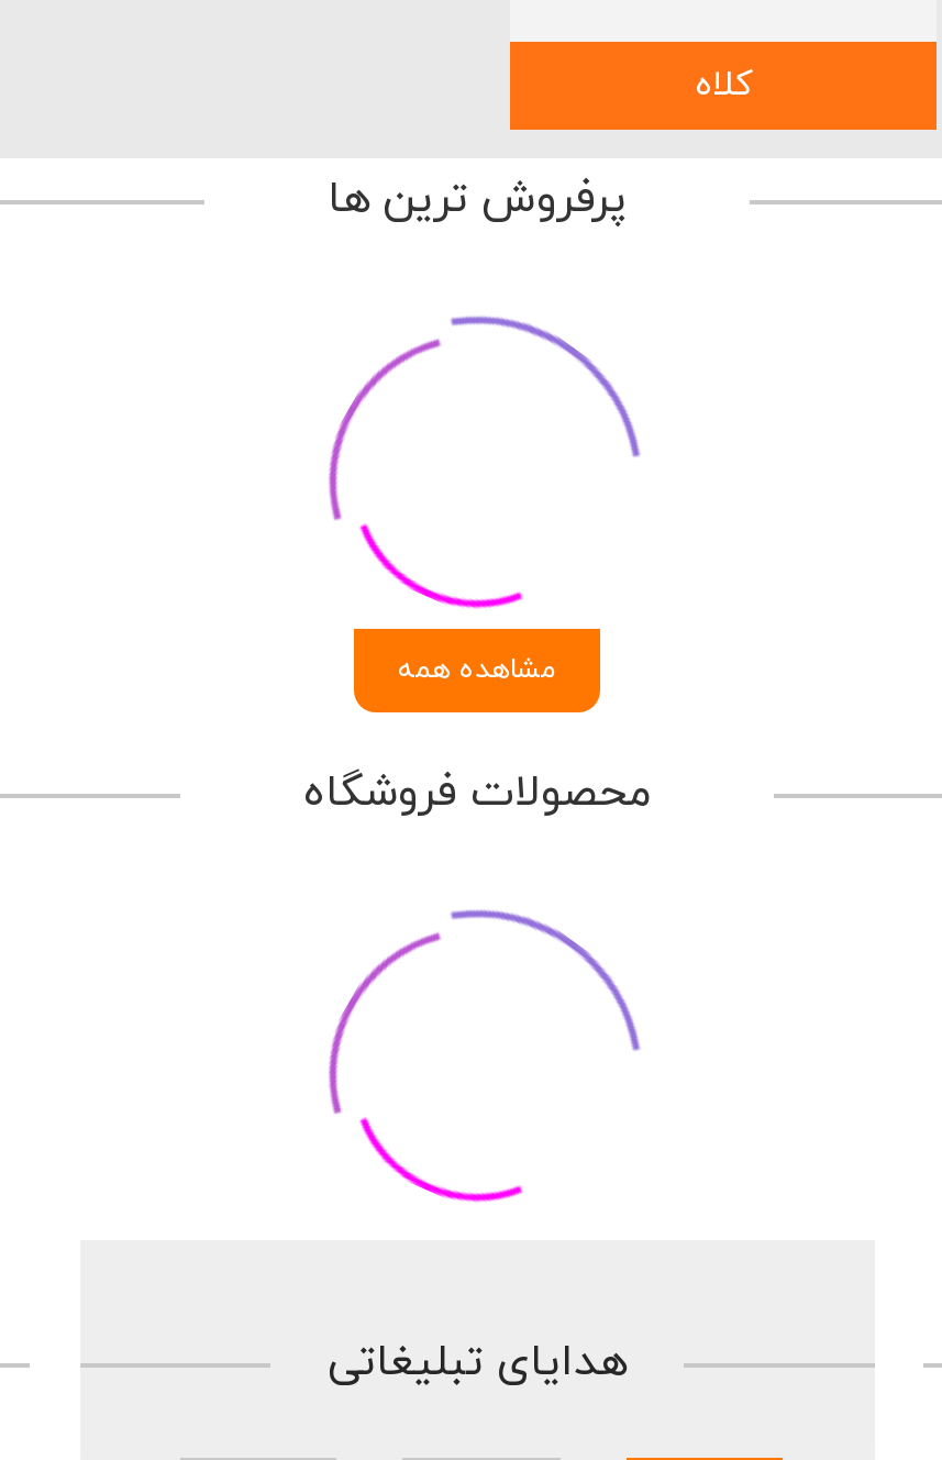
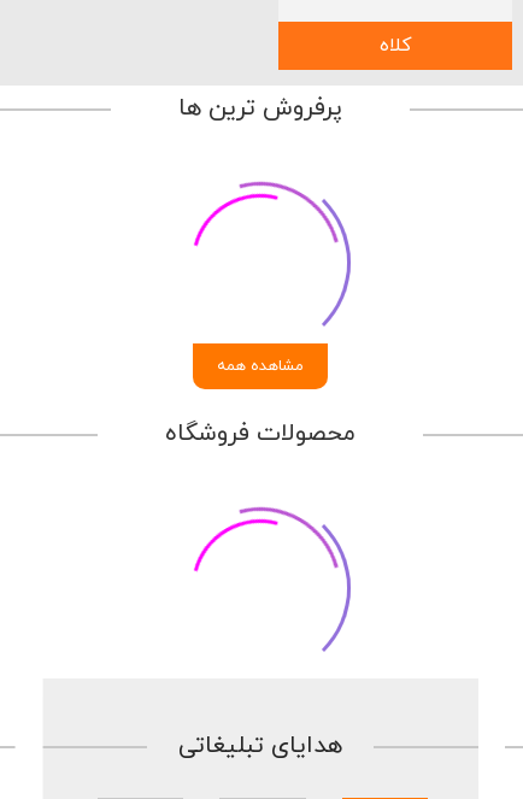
- [image]
+ [image]

- [image]
+ [image]
